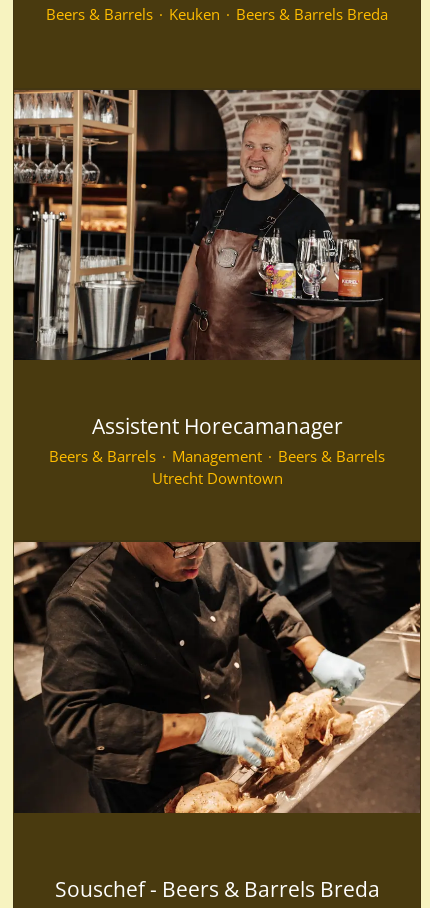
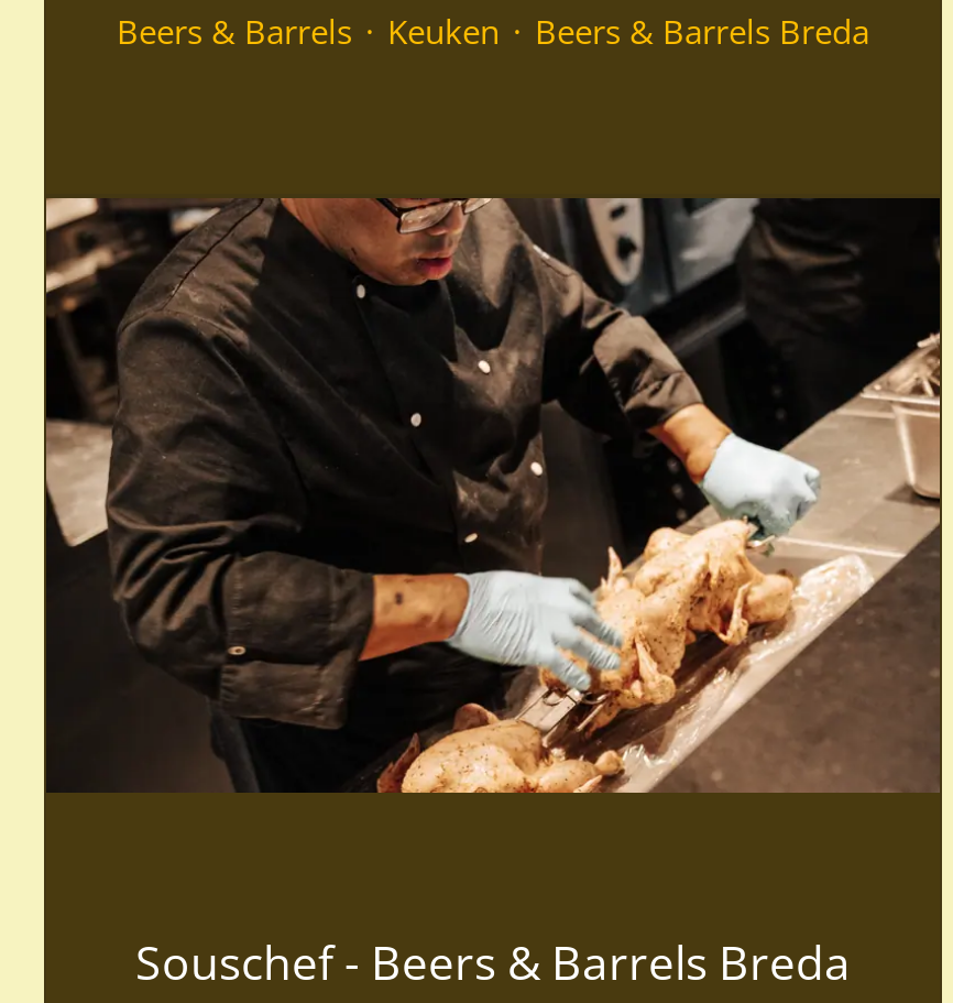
- [image]

- Assistent Horecamanager
- Beers & Barrels · Management · Beers & Barrels
- Utrecht Downtown
